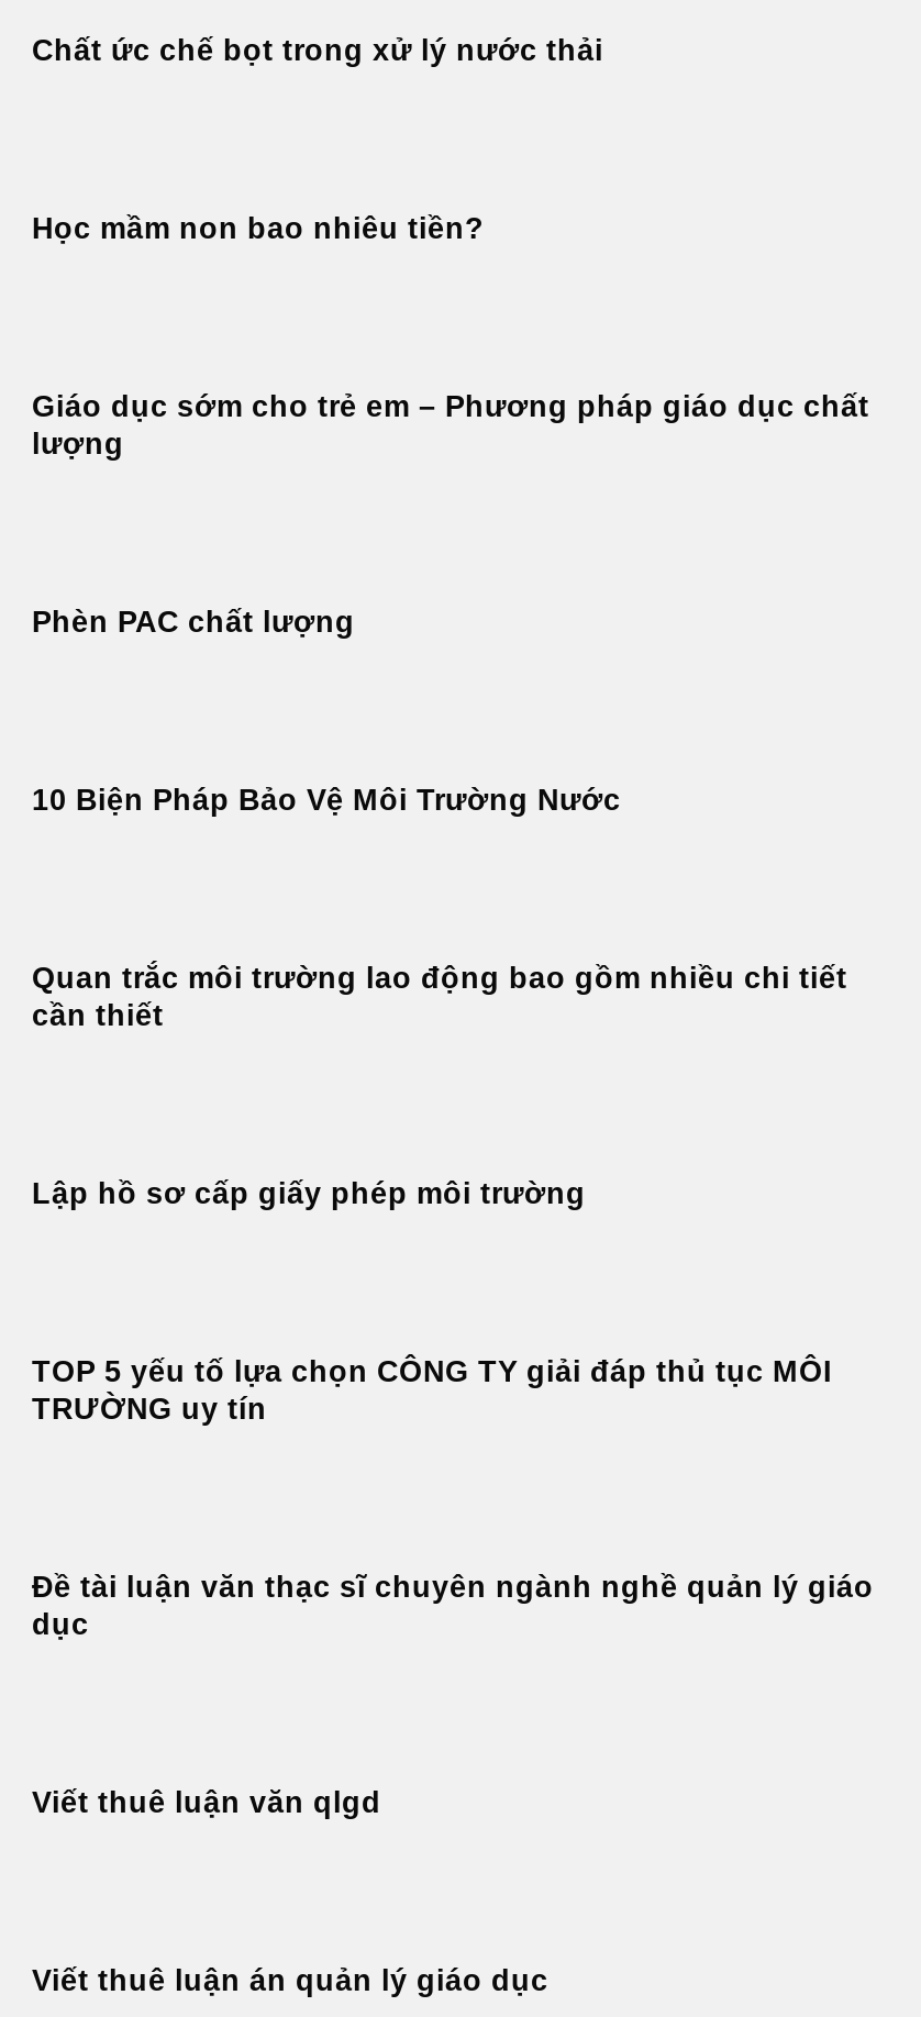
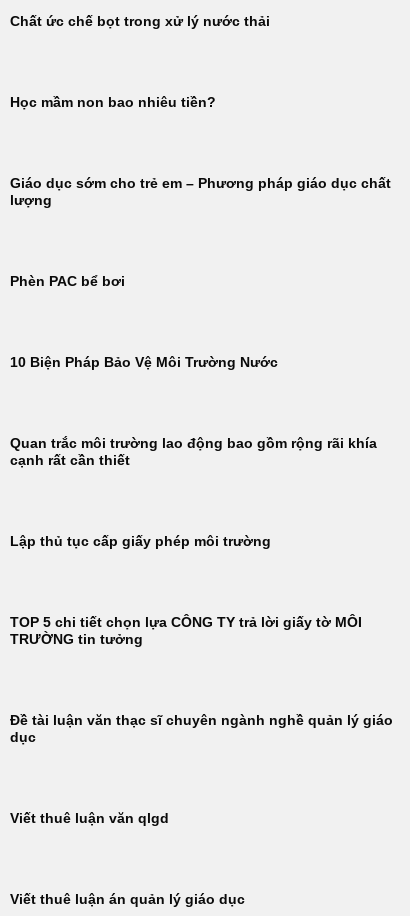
- Phèn PAC chất lượng
+ Phèn PAC bể bơi

- Quan trắc môi trường lao động bao gồm nhiều chi tiết
- cần thiết
+ Quan trắc môi trường lao động bao gồm rộng rãi khía
+ cạnh rất cần thiết

- Lập hồ sơ cấp giấy phép môi trường
+ Lập thủ tục cấp giấy phép môi trường

- TOP 5 yếu tố lựa chọn CÔNG TY giải đáp thủ tục MÔI
- TRƯỜNG uy tín
+ TOP 5 chi tiết chọn lựa CÔNG TY trả lời giấy tờ MÔI
+ TRƯỜNG tin tưởng
